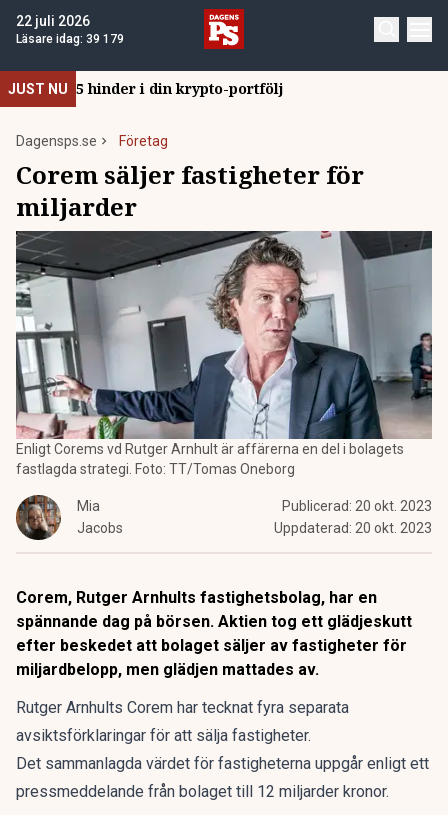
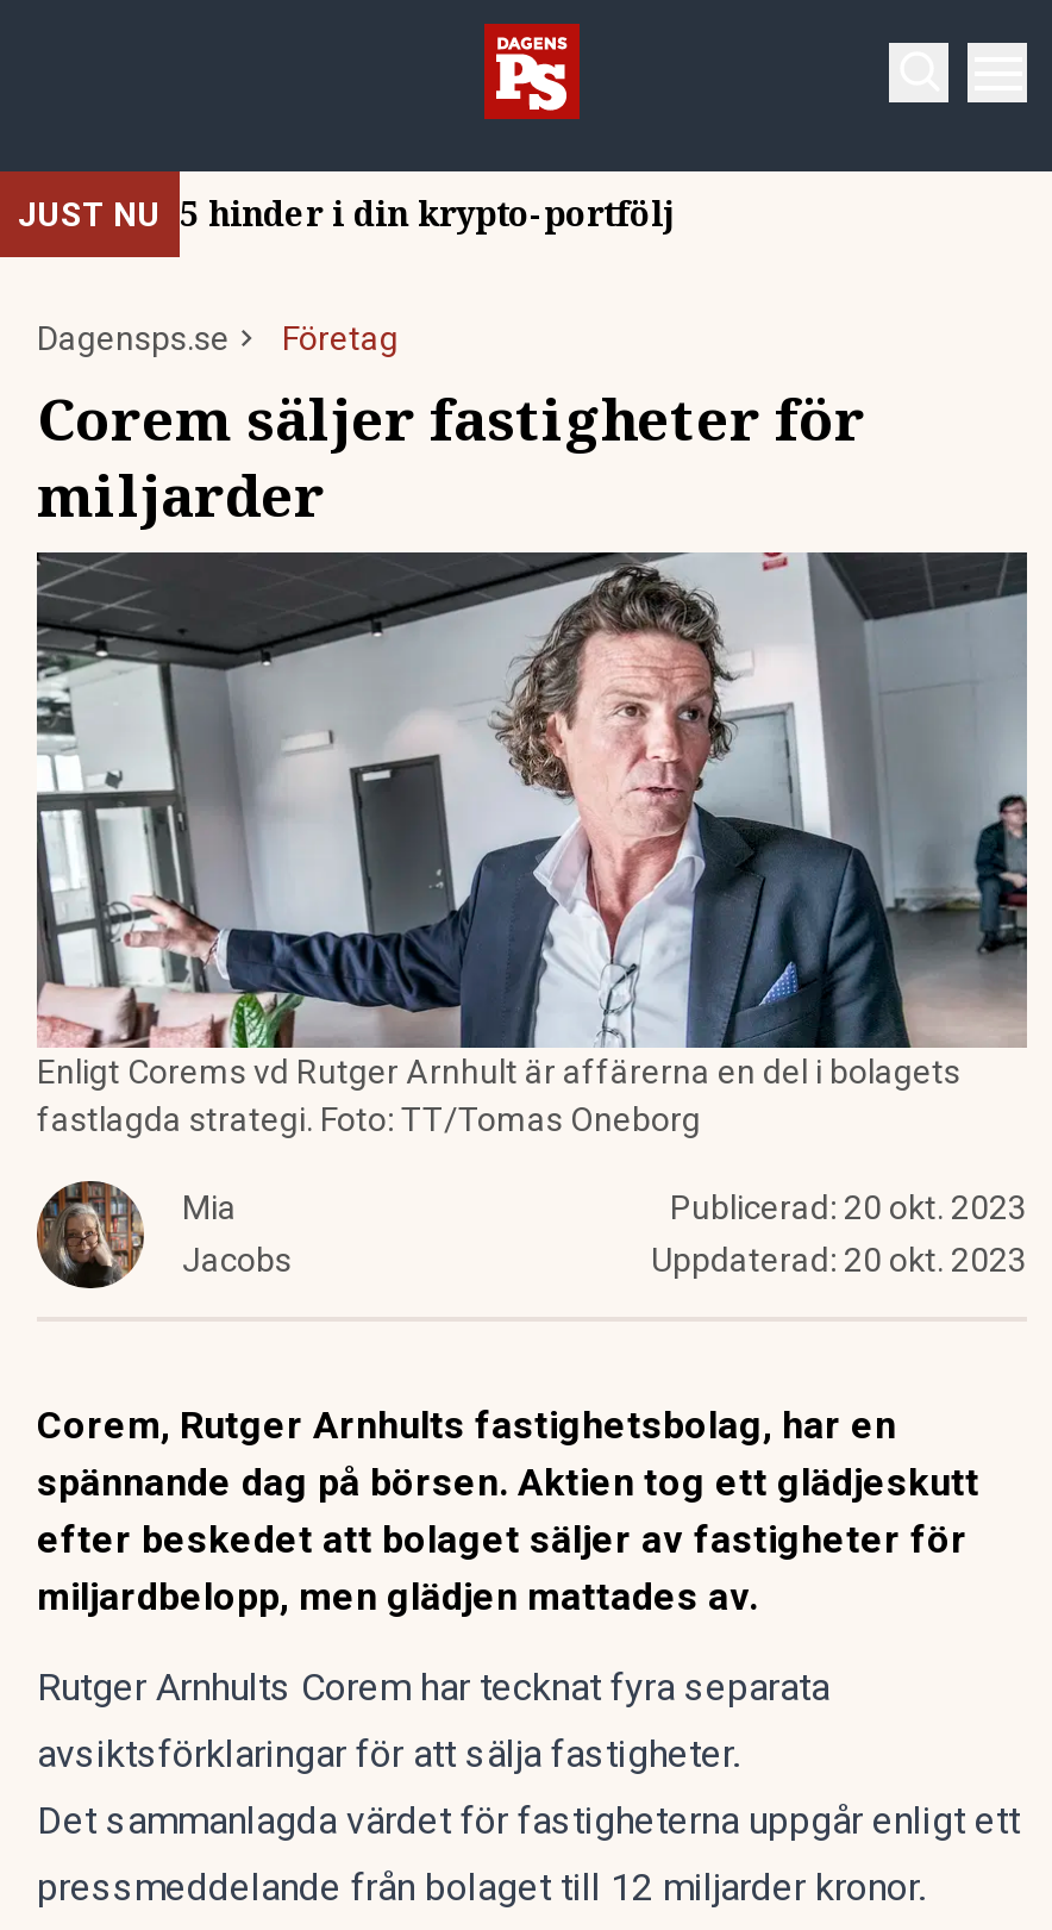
- 22 juli 2026
- Läsare idag: 39 179
